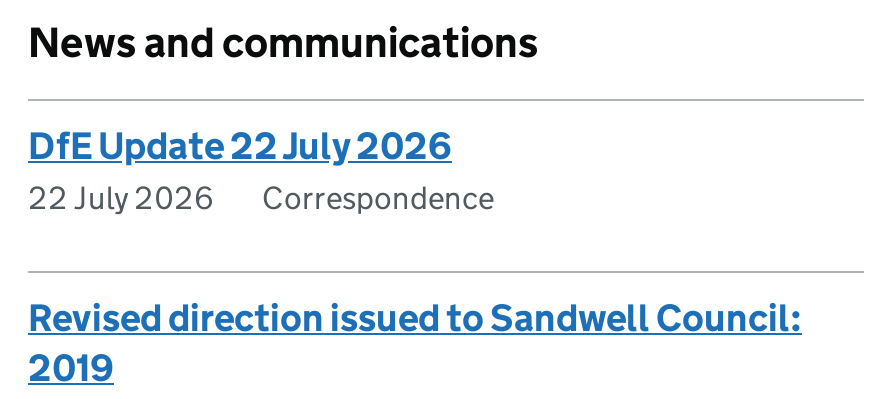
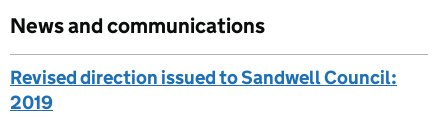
- DfE Update 22 July 2026
- 22 July 2026
- Correspondence
